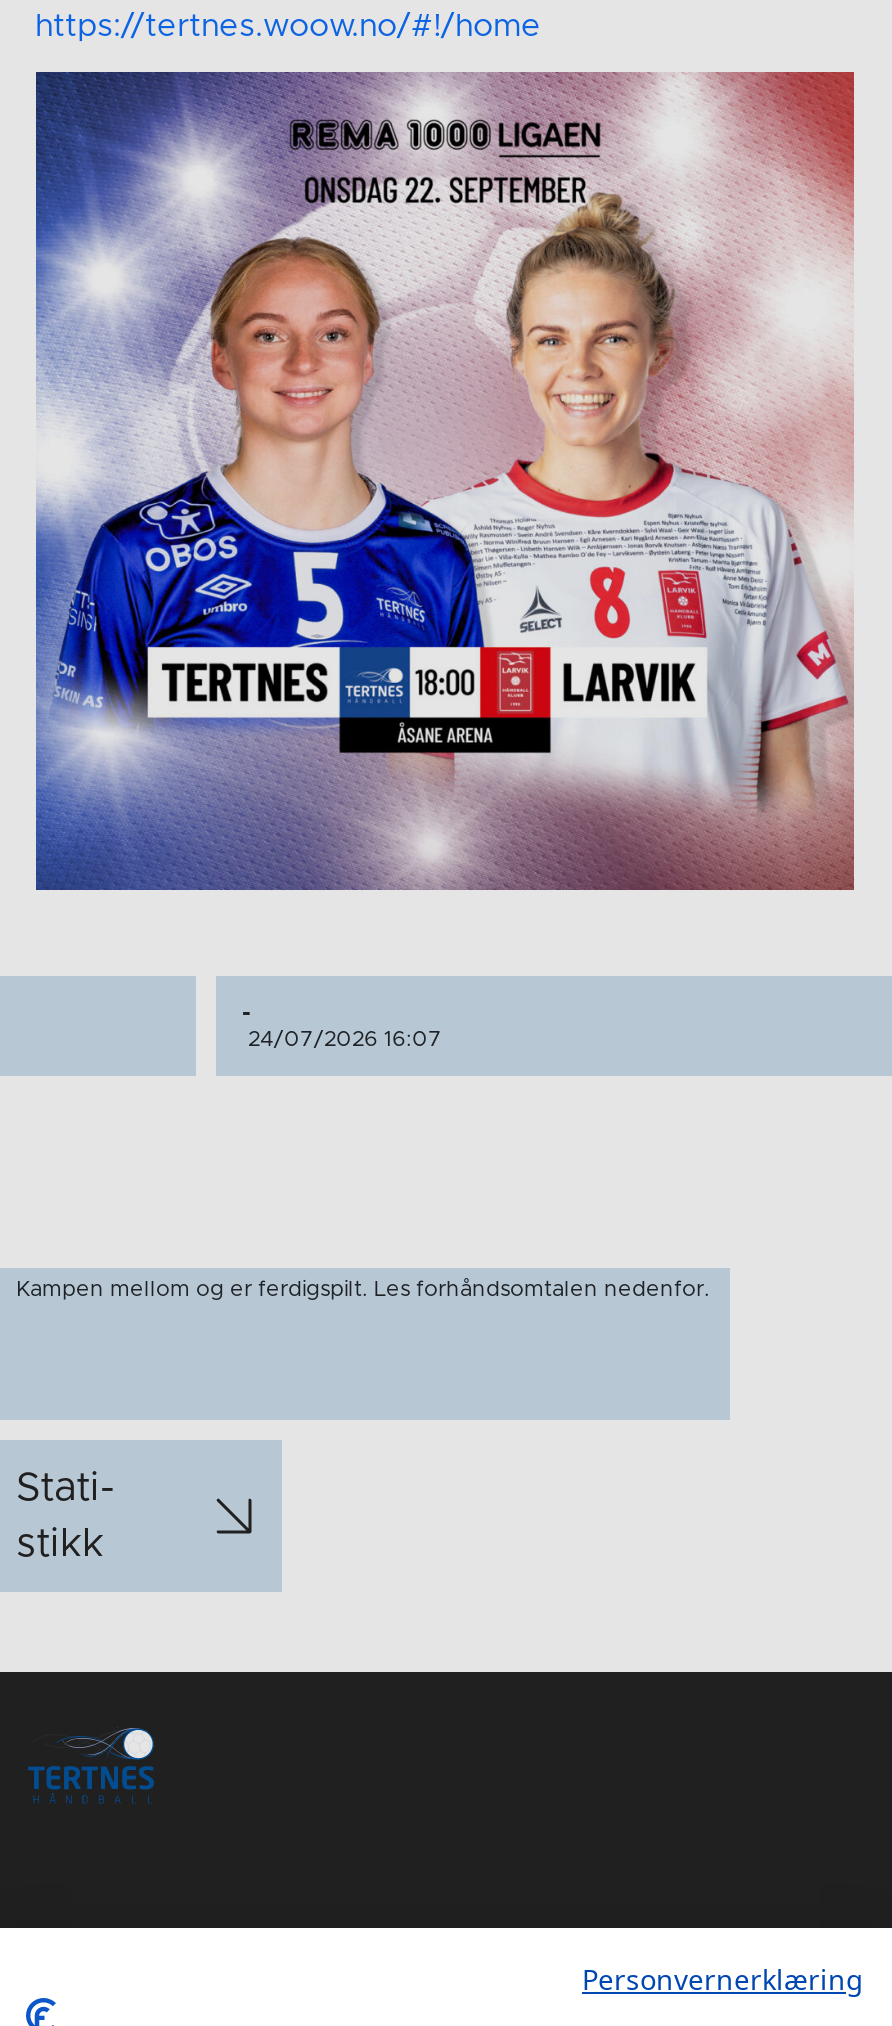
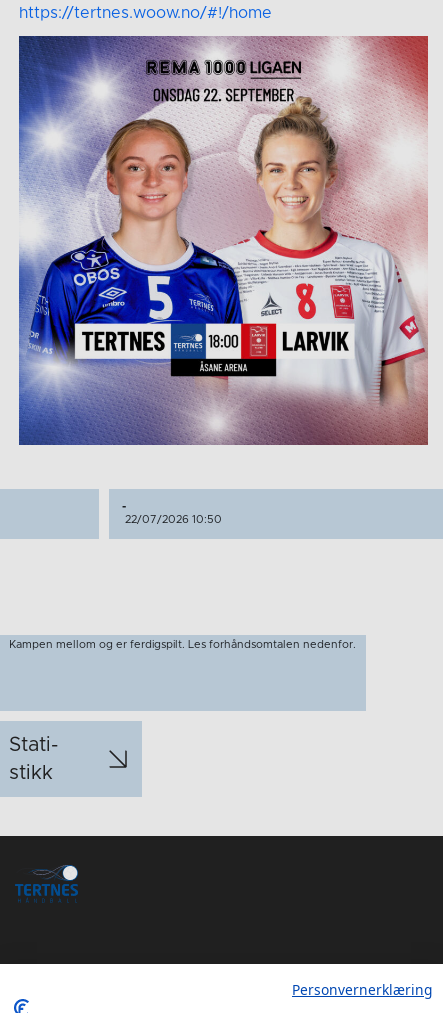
- 24/07/2026 16:07
+ 22/07/2026 10:50
